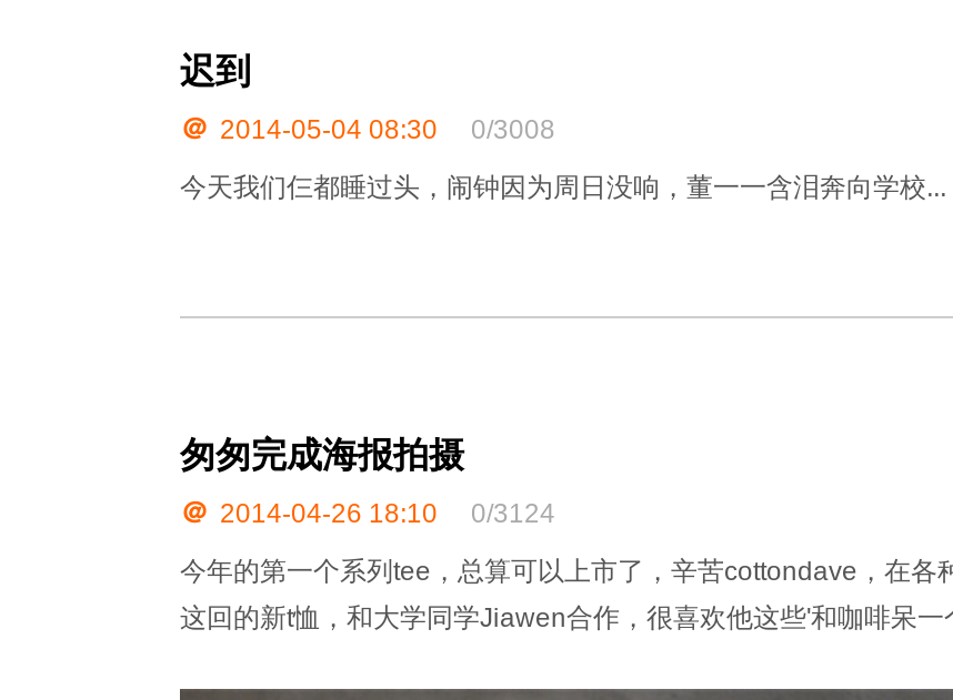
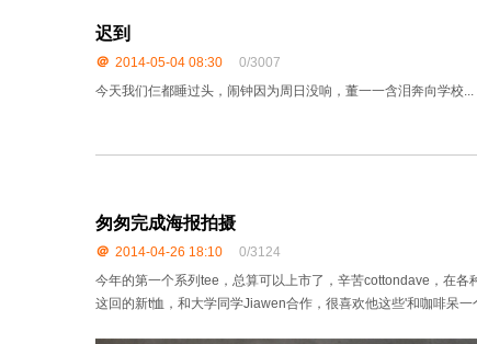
- ＠ 2014-05-04 08:30 0/3008
+ ＠ 2014-05-04 08:30 0/3007
